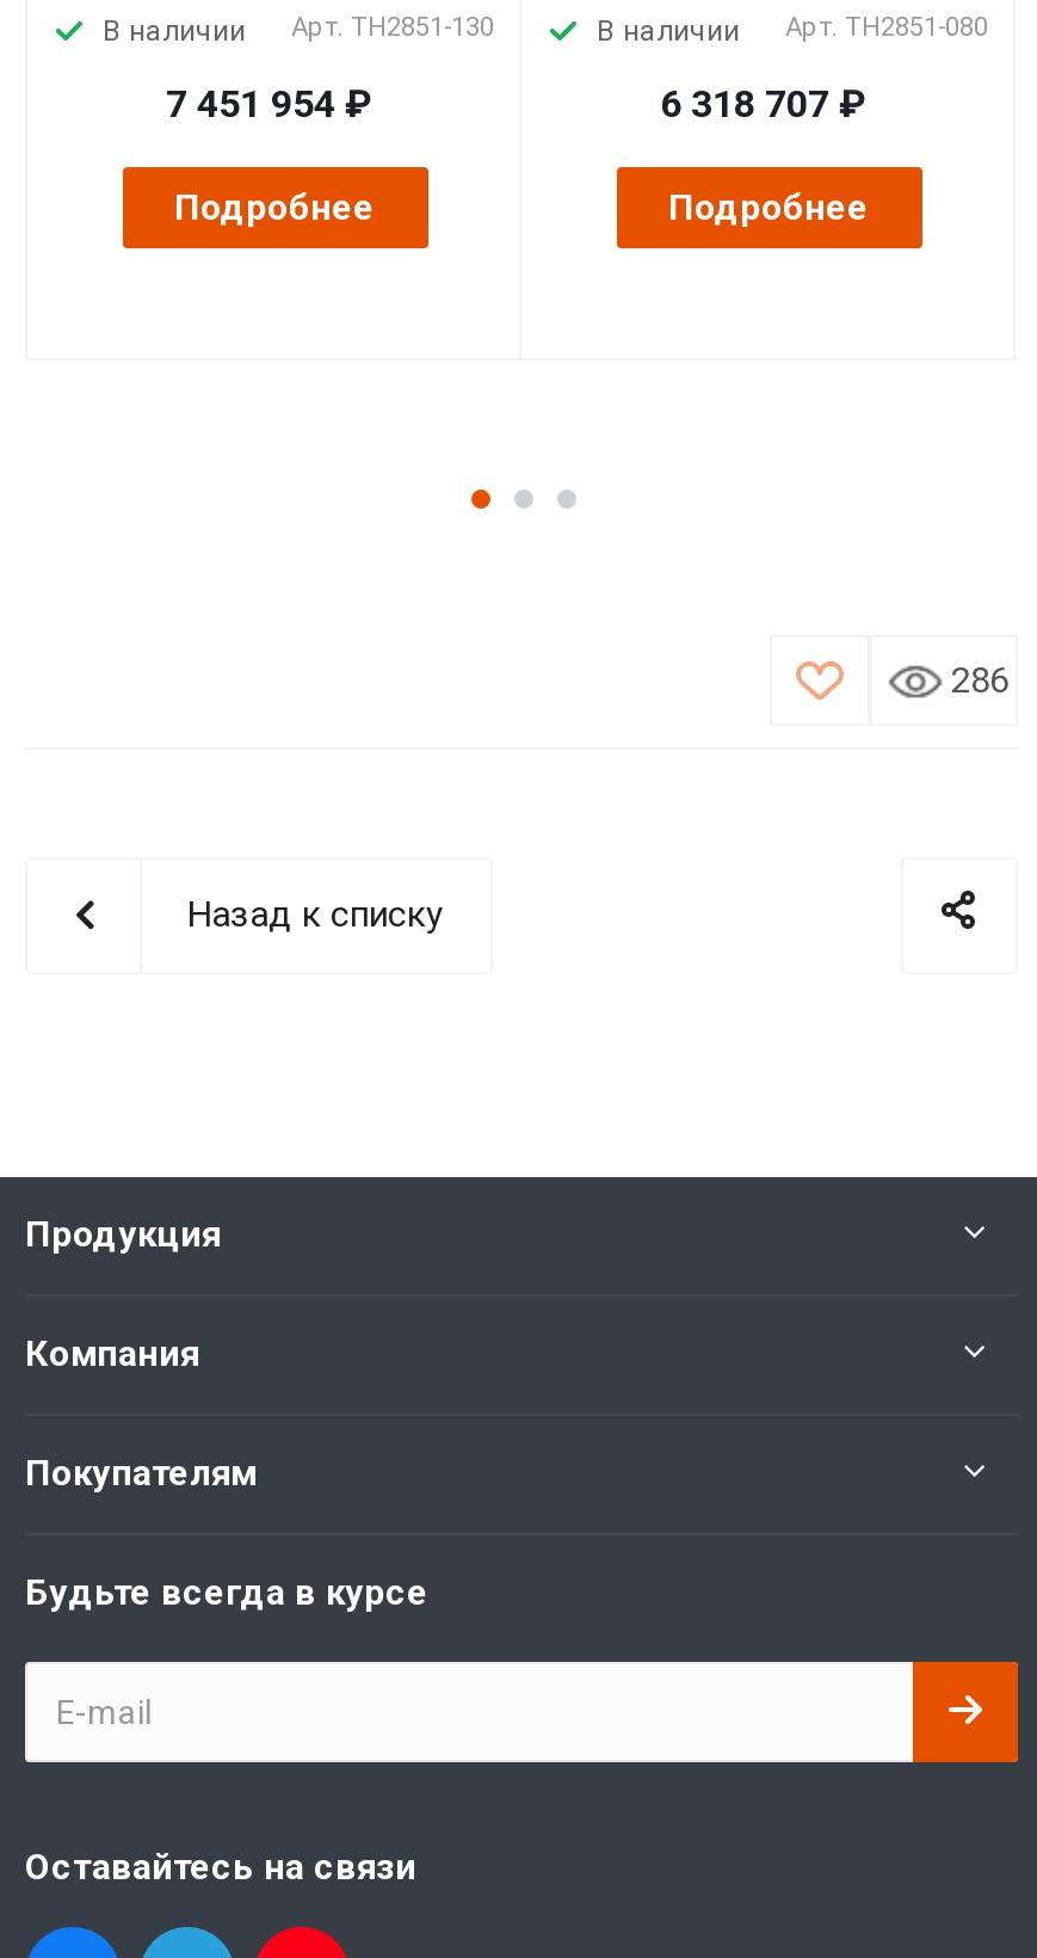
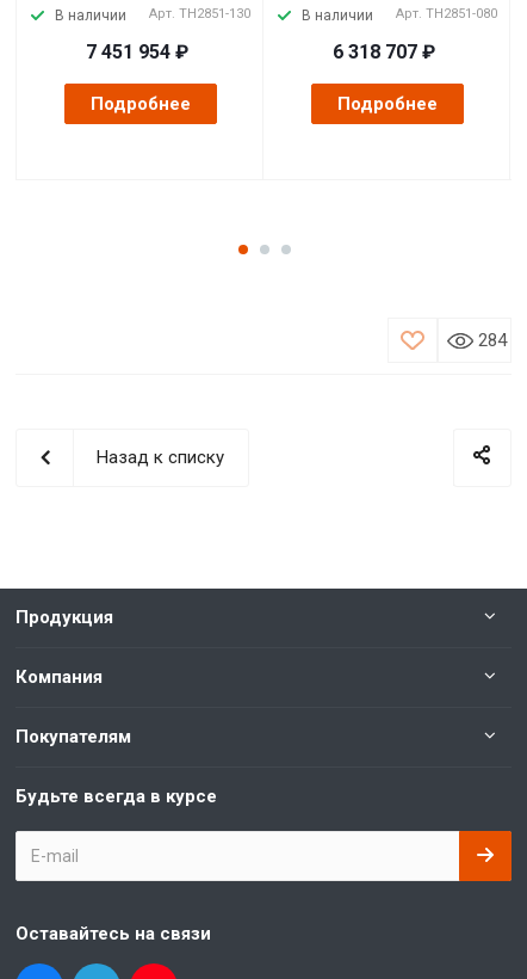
- 286
+ 284
